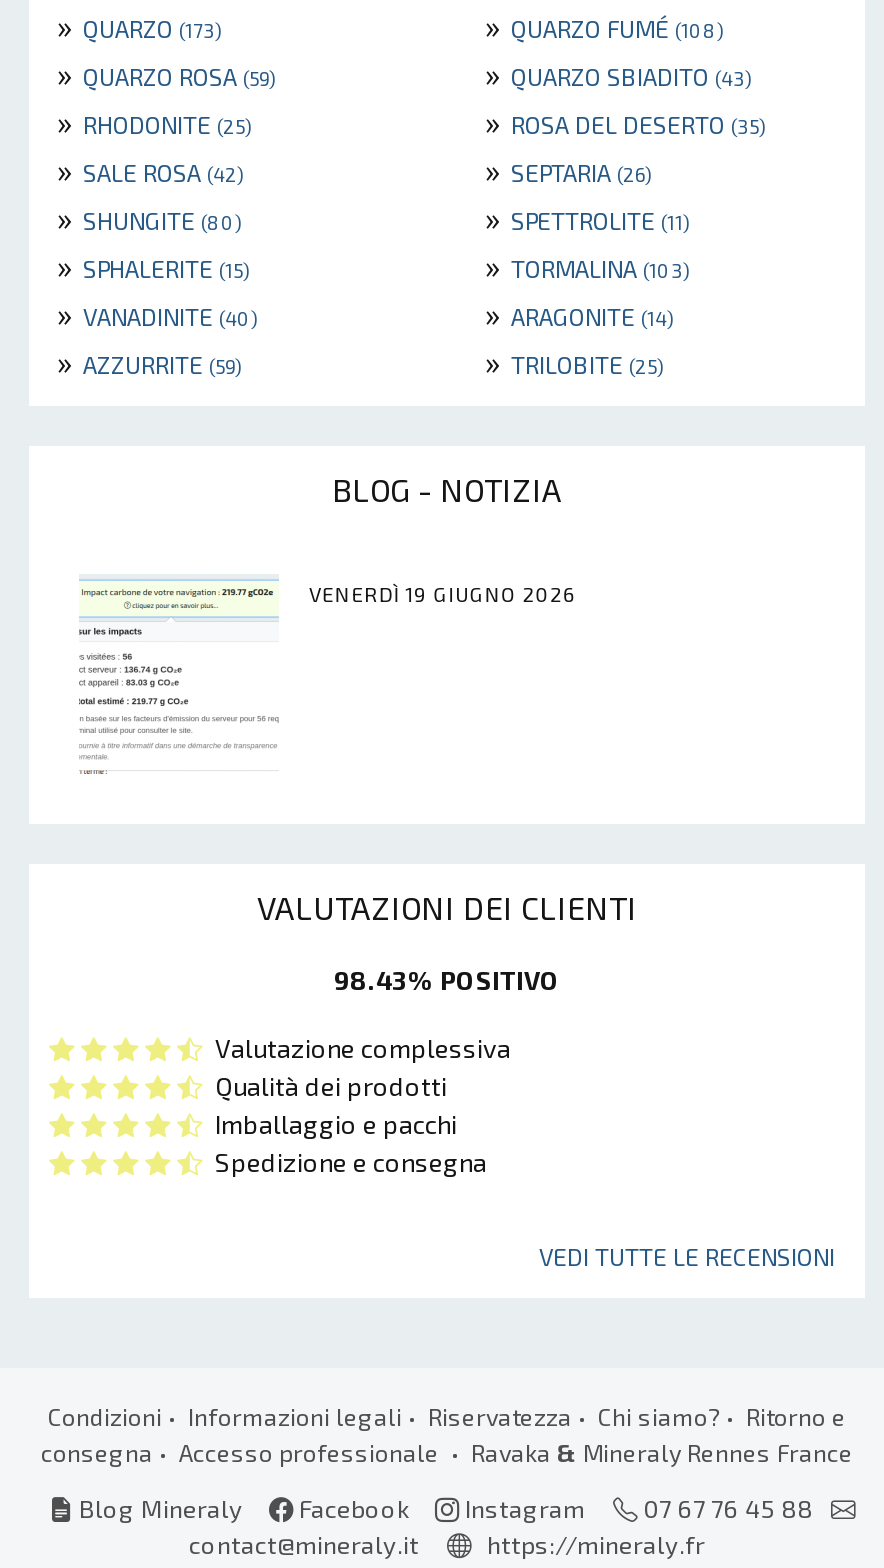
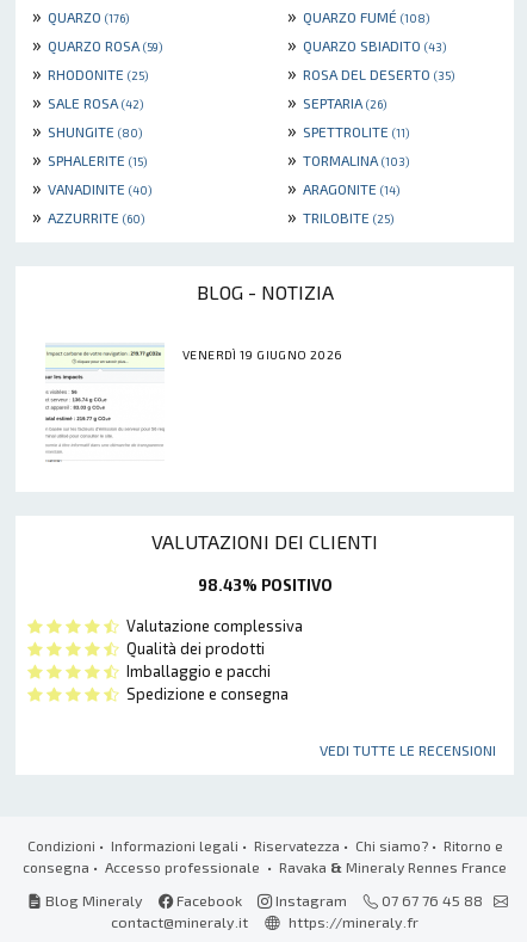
- » QUARZO (173)
+ » QUARZO (176)

- » AZZURRITE (59)
+ » AZZURRITE (60)
